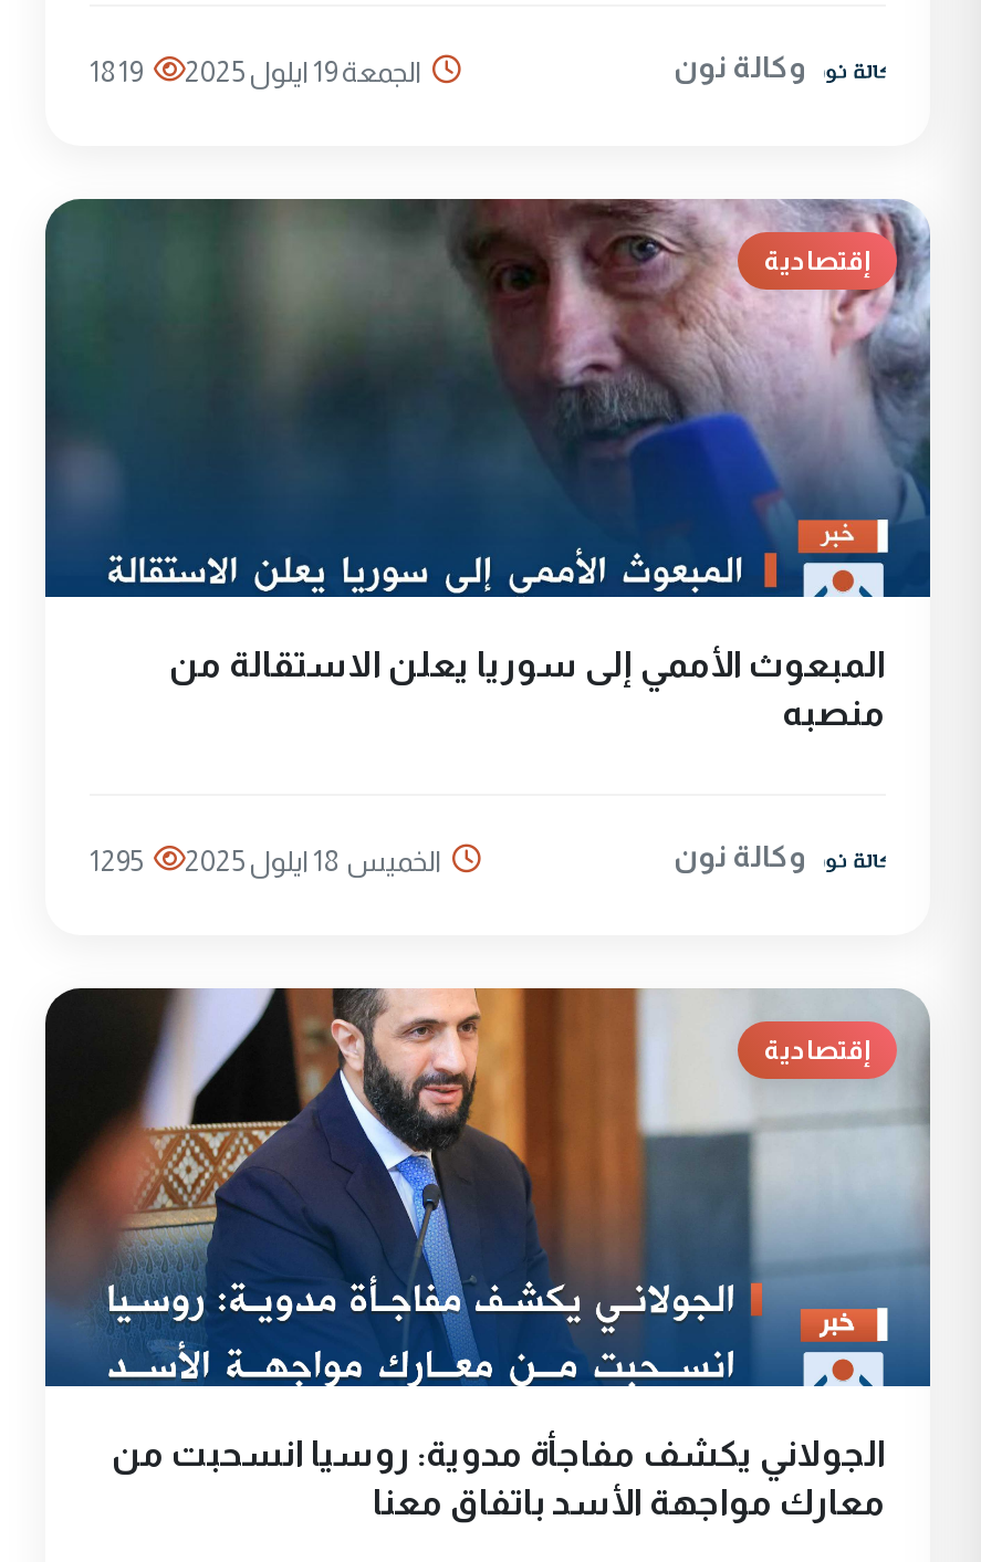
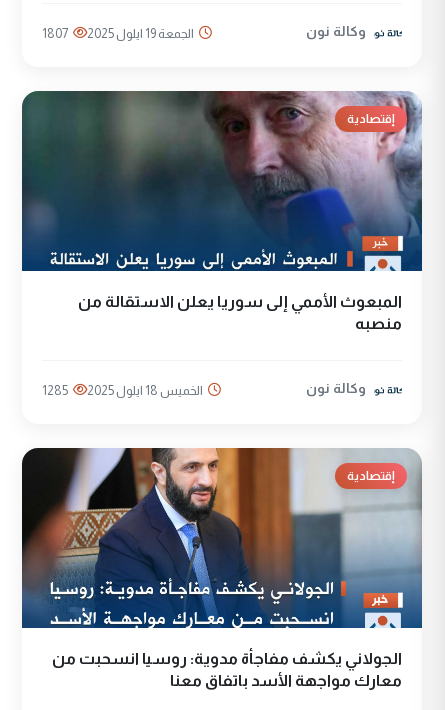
- 1819
+ 1807

- 1295
+ 1285
